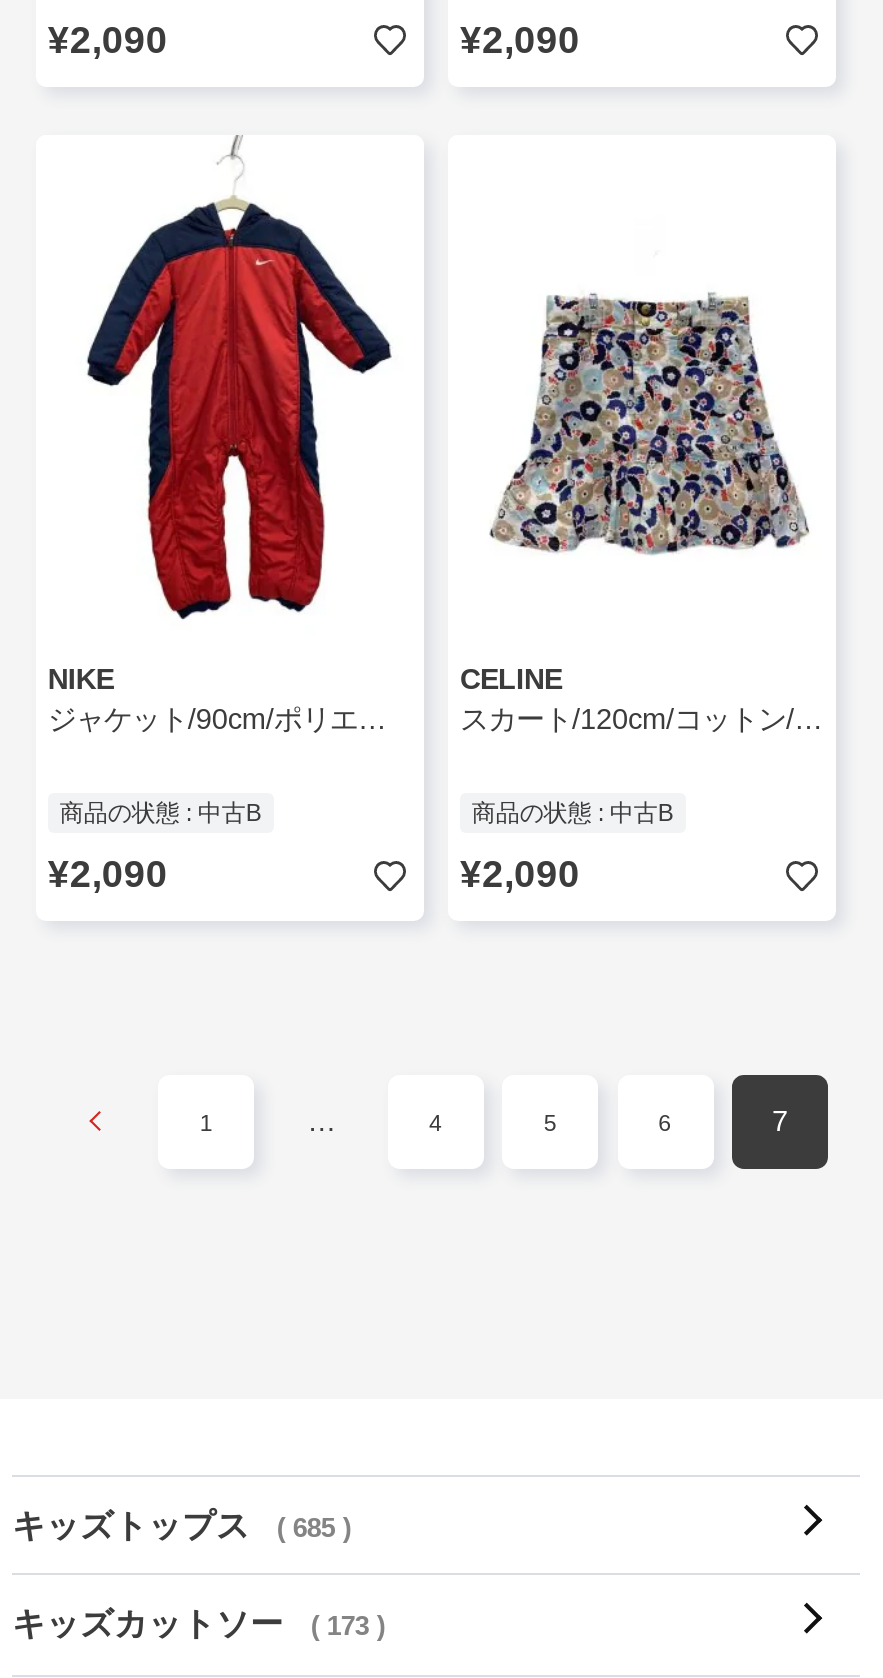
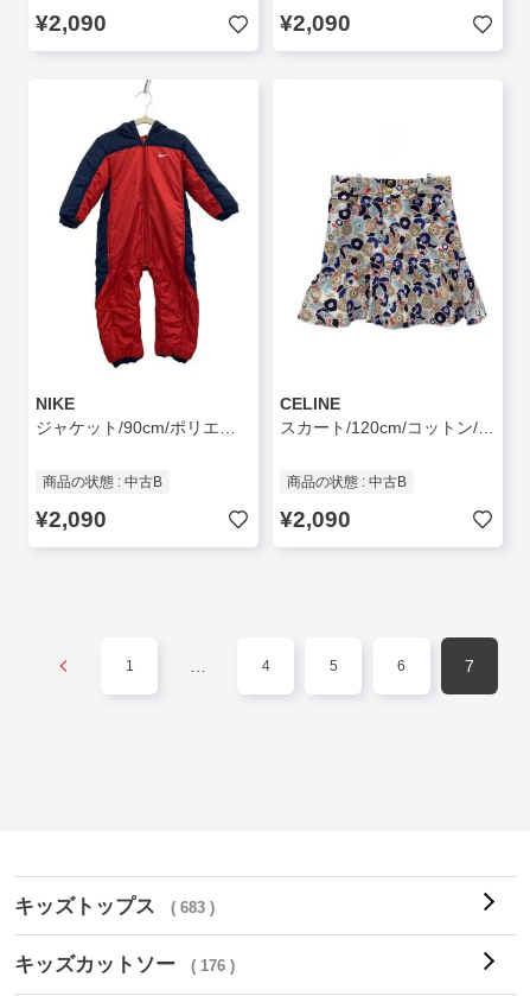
- キッズトップス ( 685 )
+ キッズトップス ( 683 )

- キッズカットソー ( 173 )
+ キッズカットソー ( 176 )
